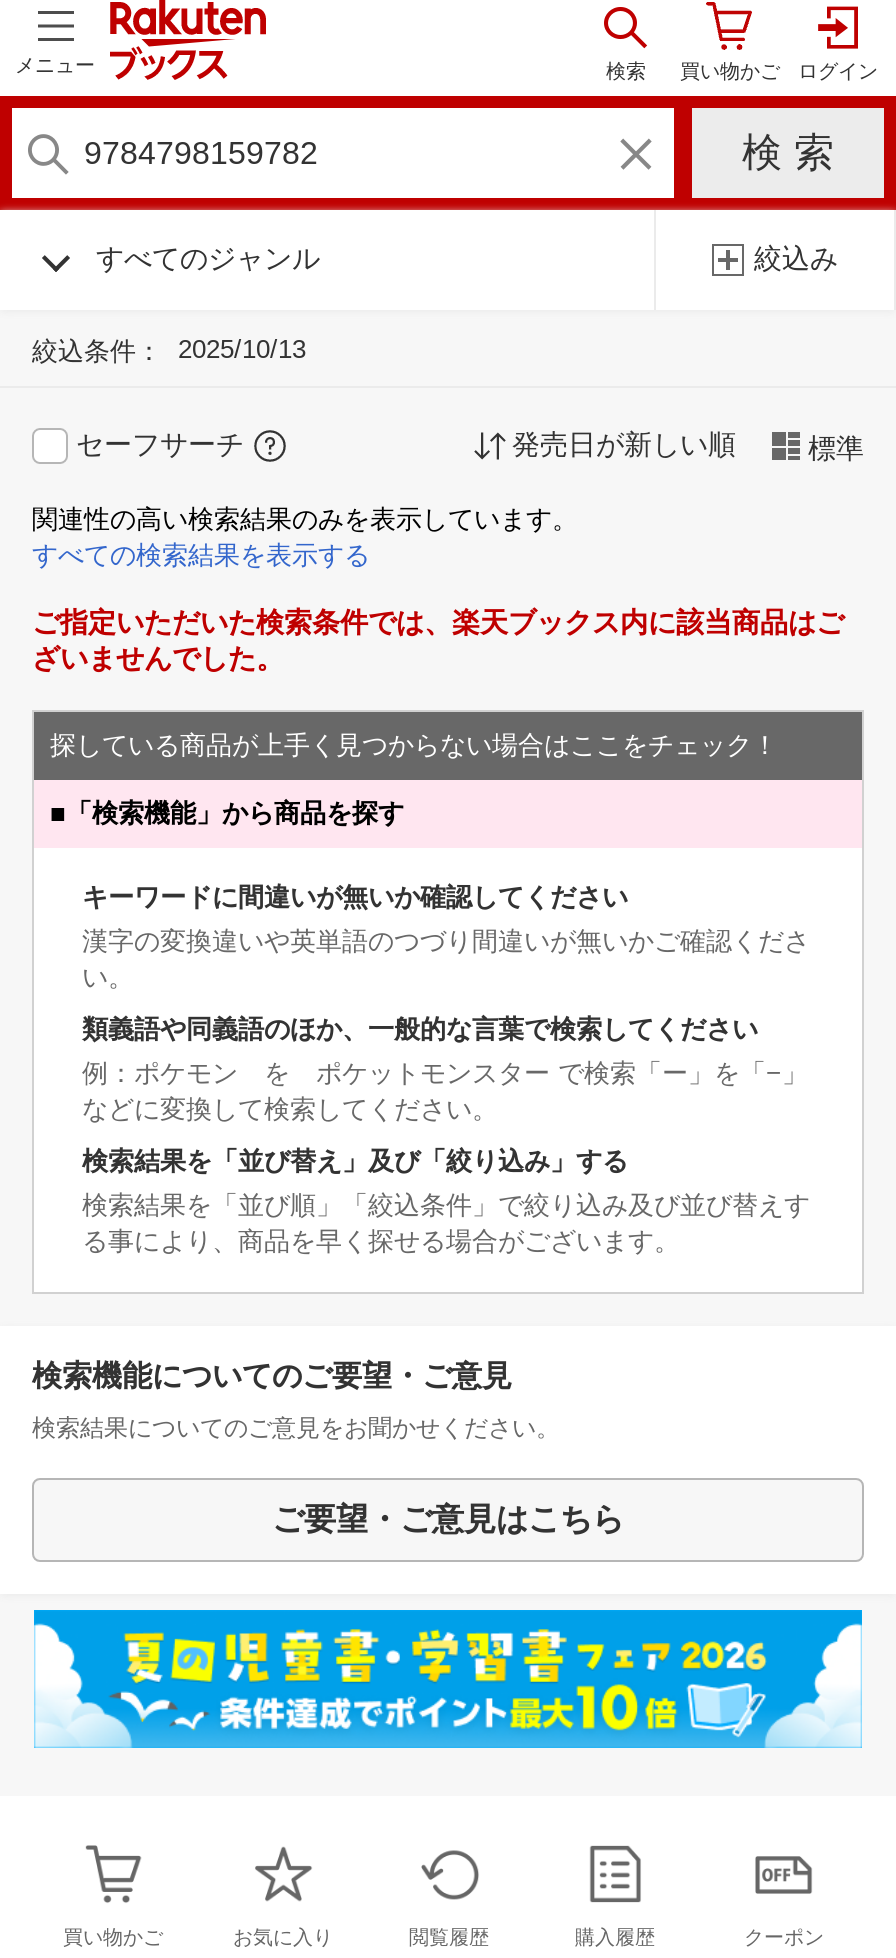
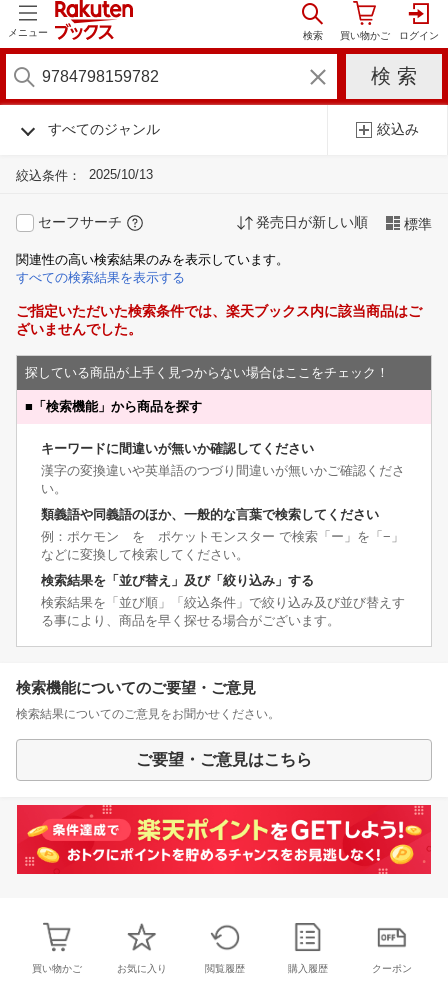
- [image]
+ [image]
